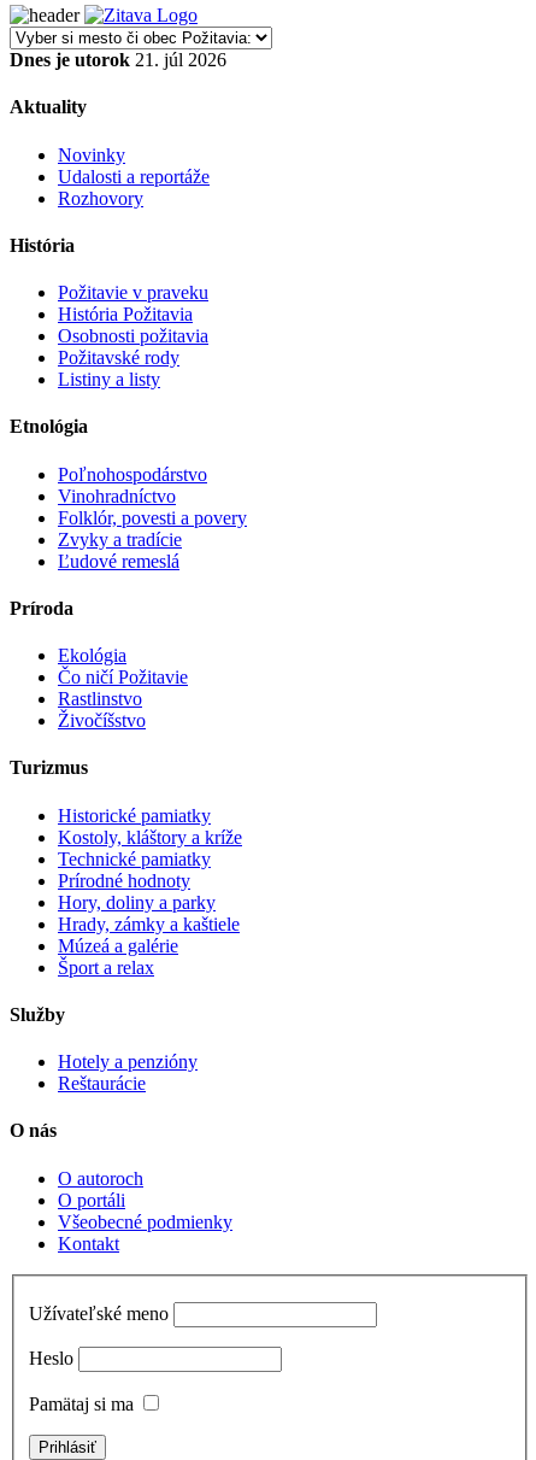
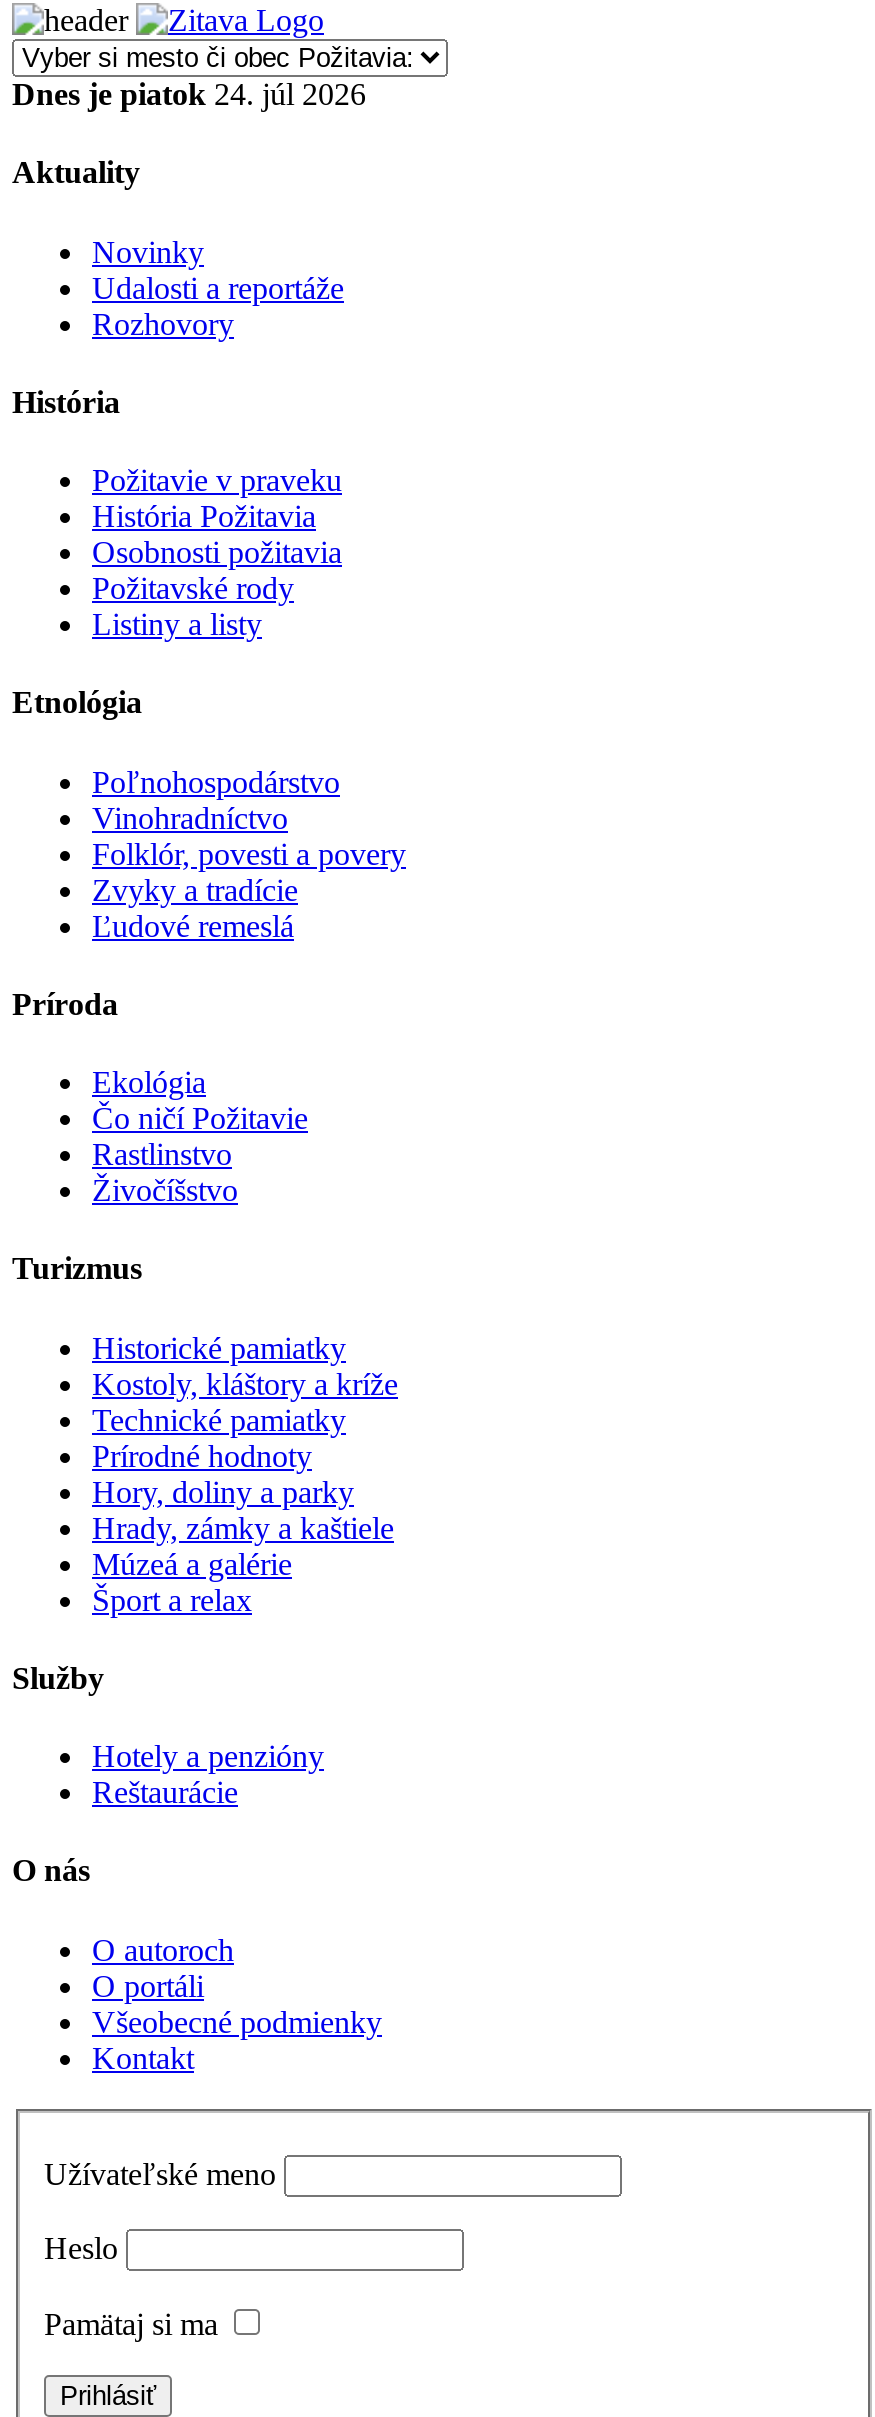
- Dnes je utorok21. júl 2026
+ Dnes je piatok24. júl 2026
